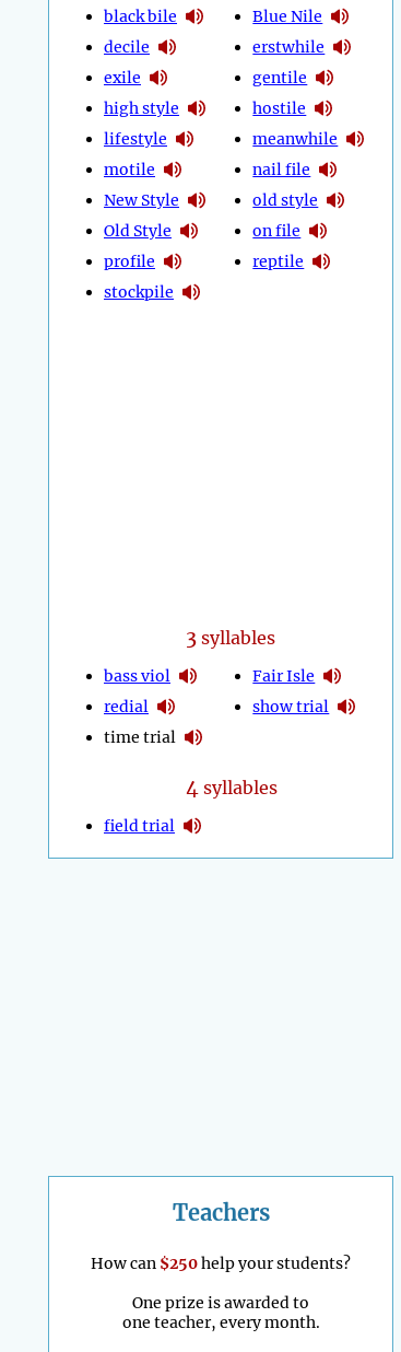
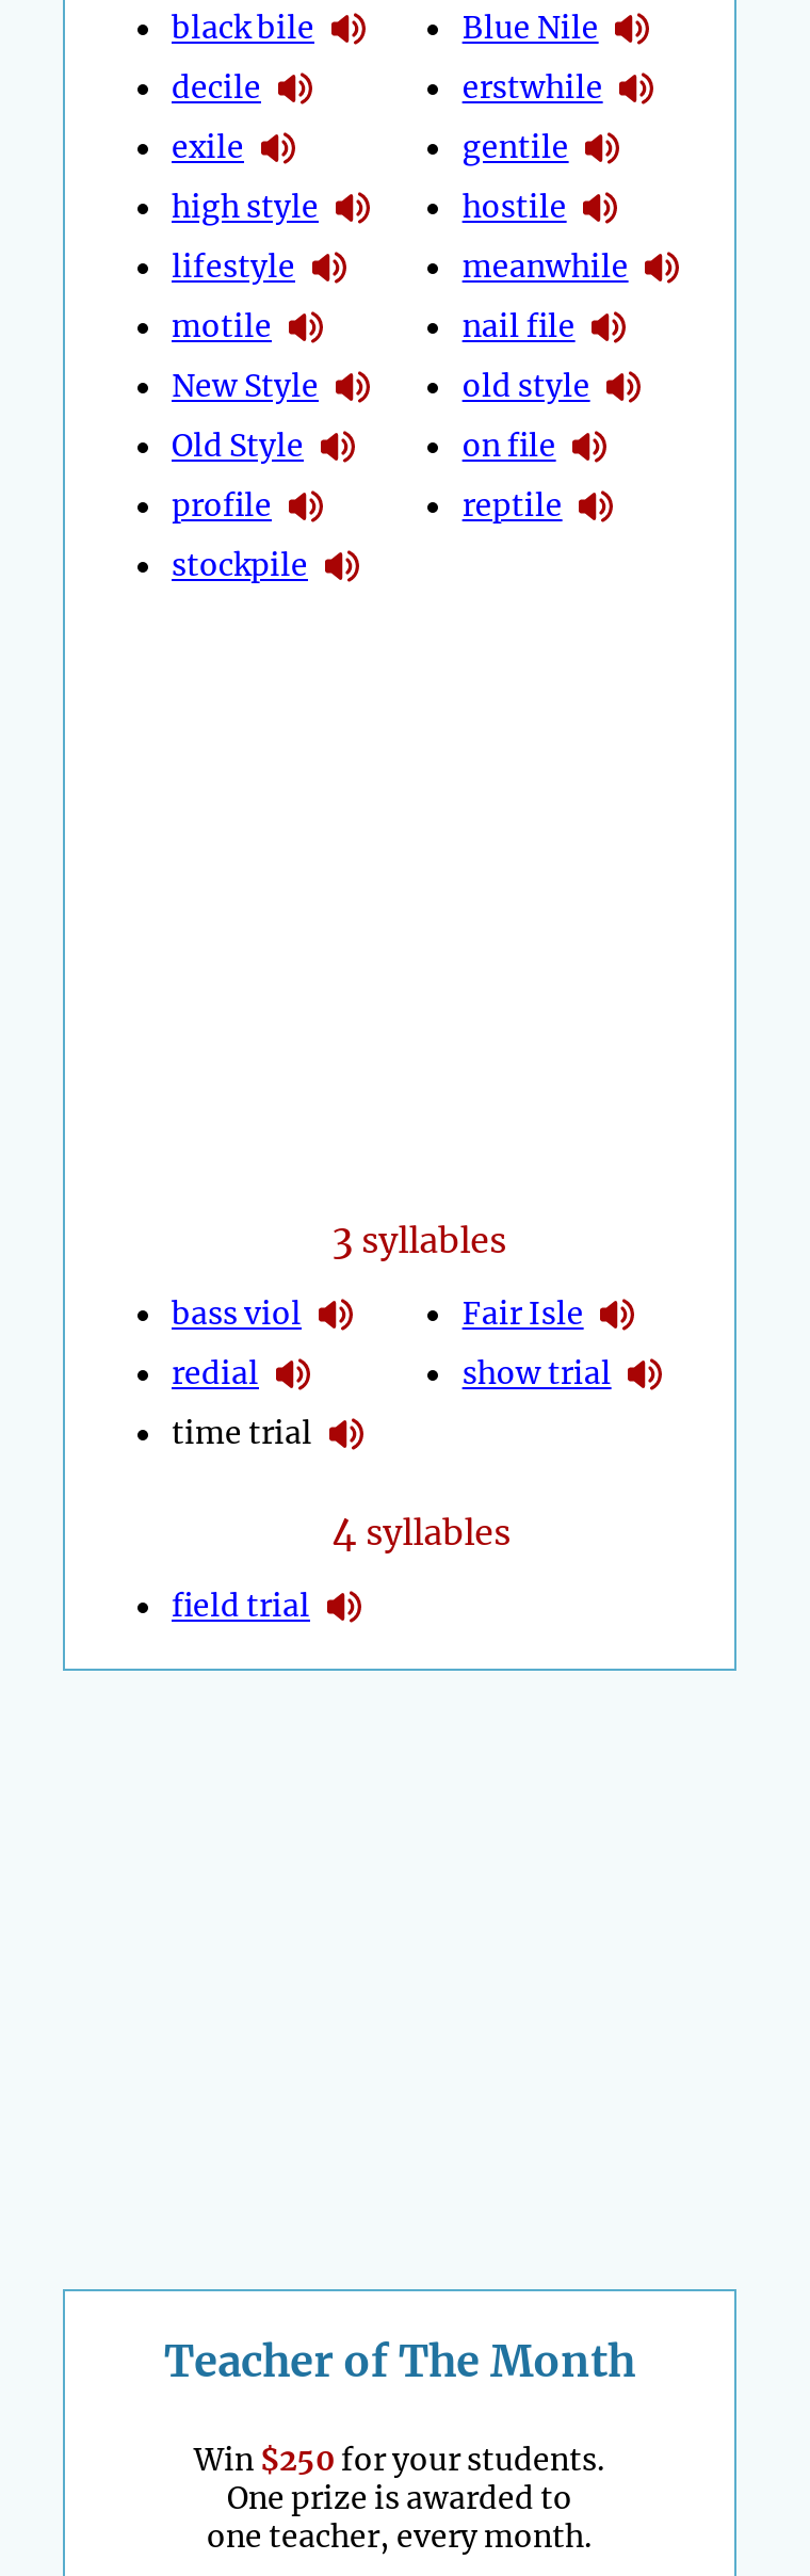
- Teachers
+ Teacher of The Month

- How can $250 help your students?
+ Win $250 for your students.
